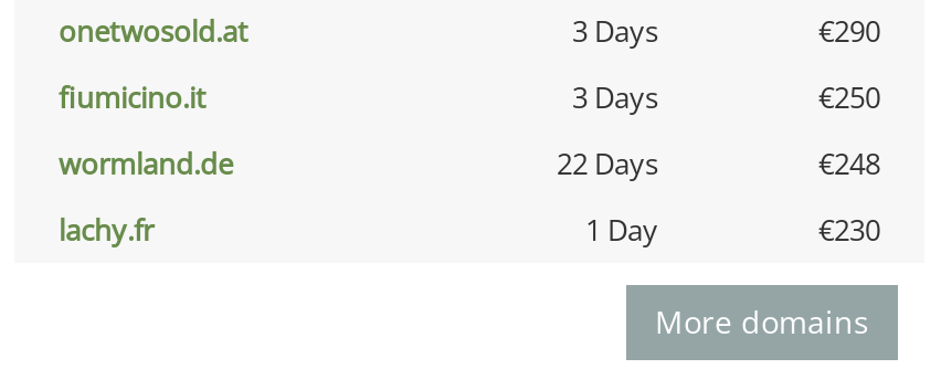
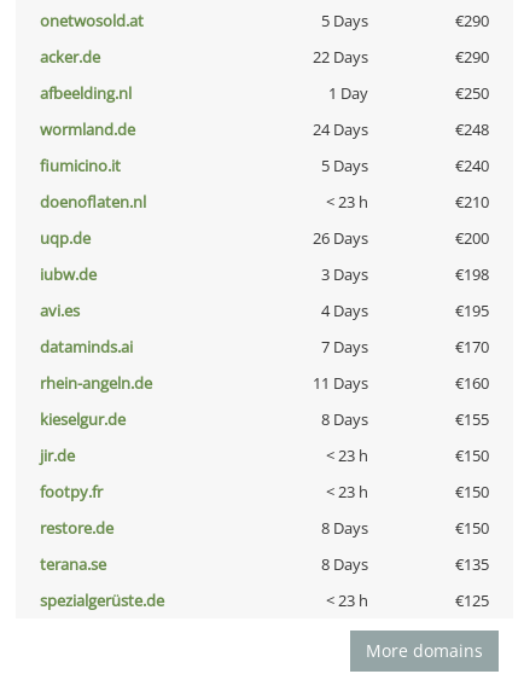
- 3 Days
+ 5 Days

- fiumicino.it
- 3 Days
+ acker.de
+ 22 Days
+ €290
+ afbeelding.nl
+ 1 Day

- 22 Days
+ 24 Days

- lachy.fr
- 1 Day
- €230
+ fiumicino.it
+ 5 Days
+ €240
+ doenoflaten.nl
+ < 23 h
+ €210
+ uqp.de
+ 26 Days
+ €200
+ iubw.de
+ 3 Days
+ €198
+ avi.es
+ 4 Days
+ €195
+ dataminds.ai
+ 7 Days
+ €170
+ rhein-angeln.de
+ 11 Days
+ €160
+ kieselgur.de
+ 8 Days
+ €155
+ jir.de
+ < 23 h
+ €150
+ footpy.fr
+ < 23 h
+ €150
+ restore.de
+ 8 Days
+ €150
+ terana.se
+ 8 Days
+ €135
+ spezialgerüste.de
+ < 23 h
+ €125
